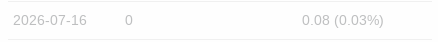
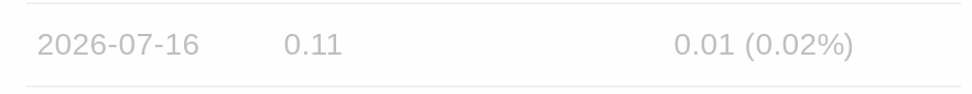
- 0
+ 0.11

- 0.08 (0.03%)
+ 0.01 (0.02%)
